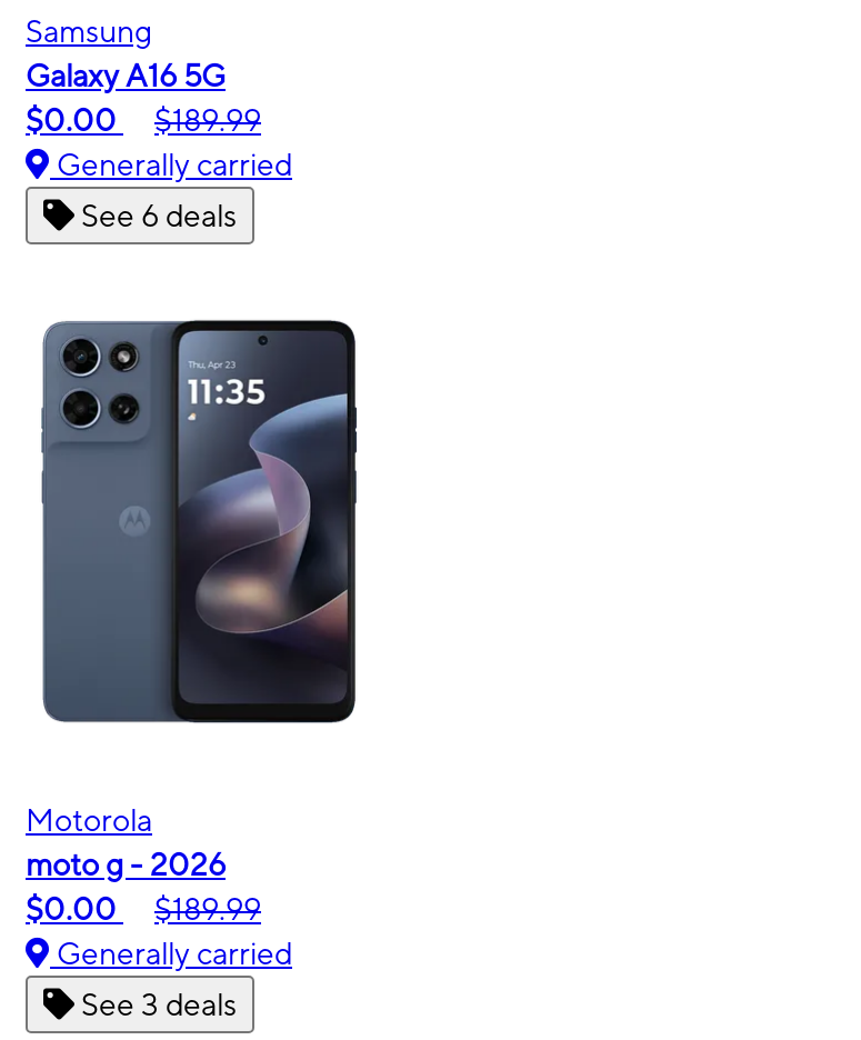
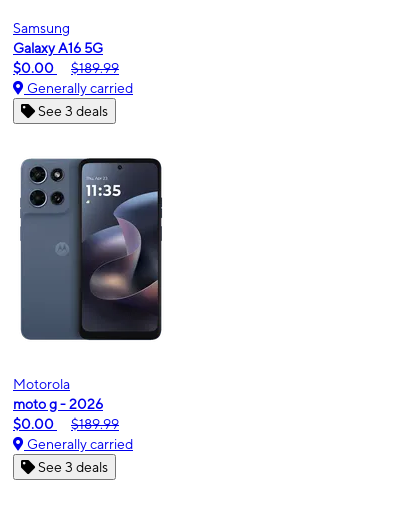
- See 6 deals
+ See 3 deals
